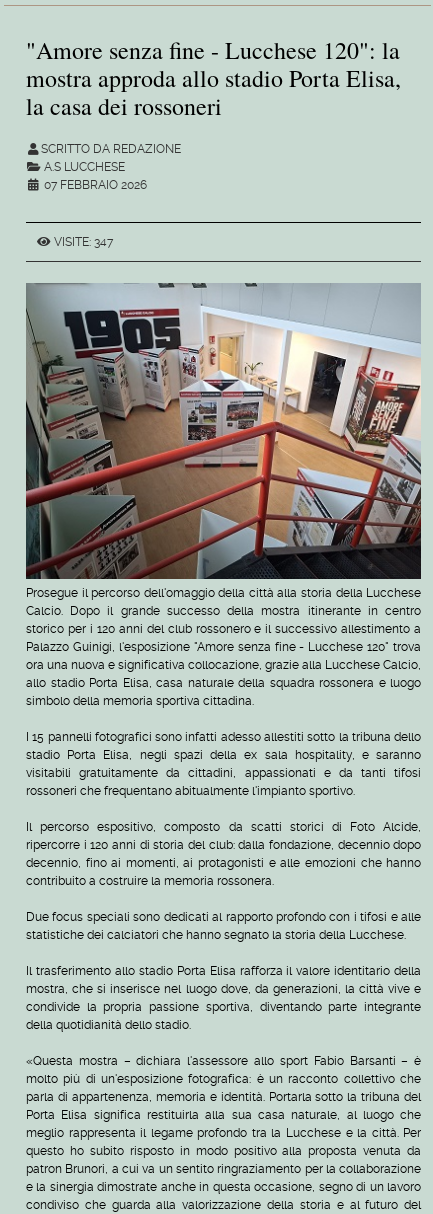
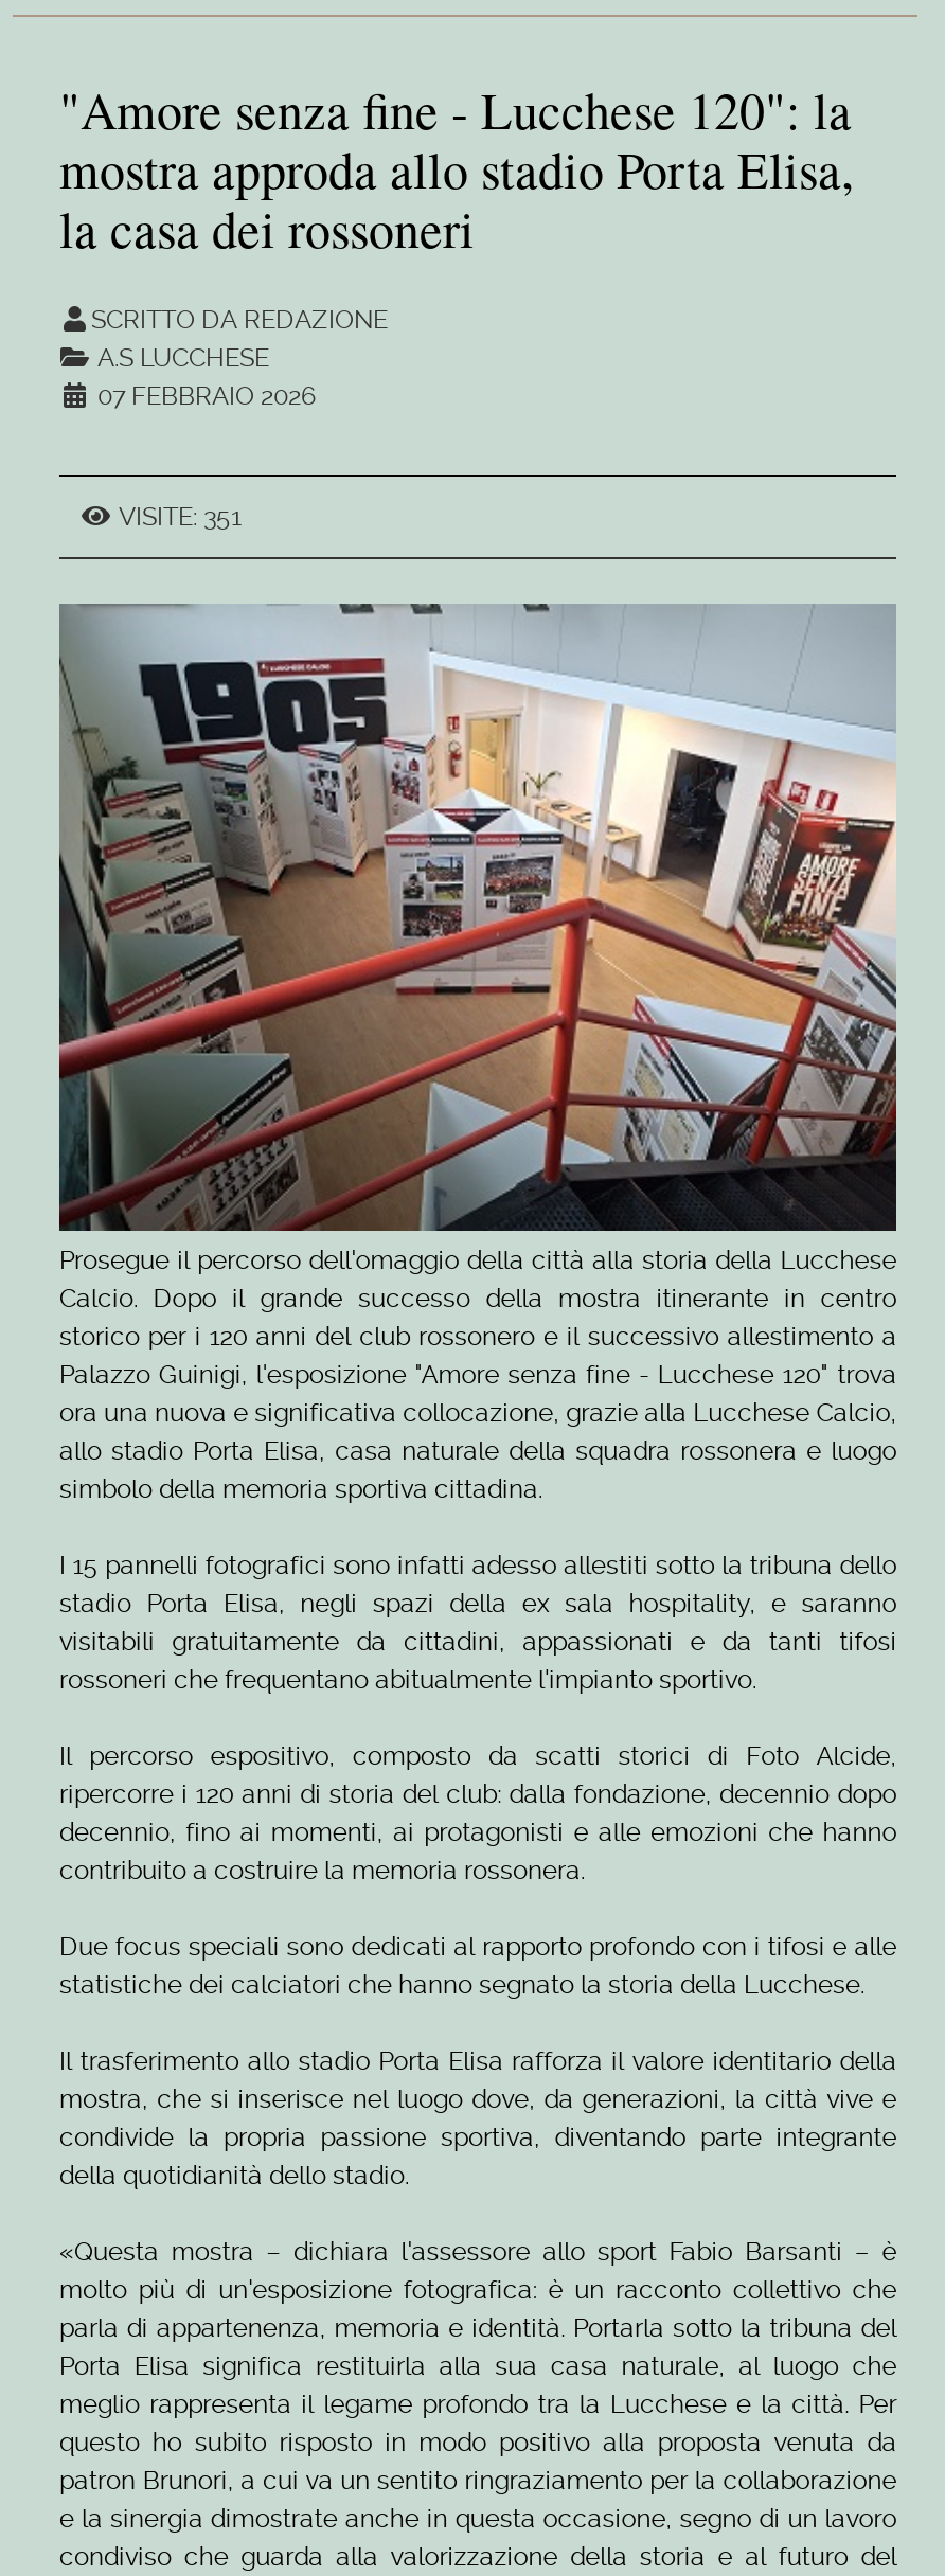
- VISITE: 347
+ VISITE: 351
